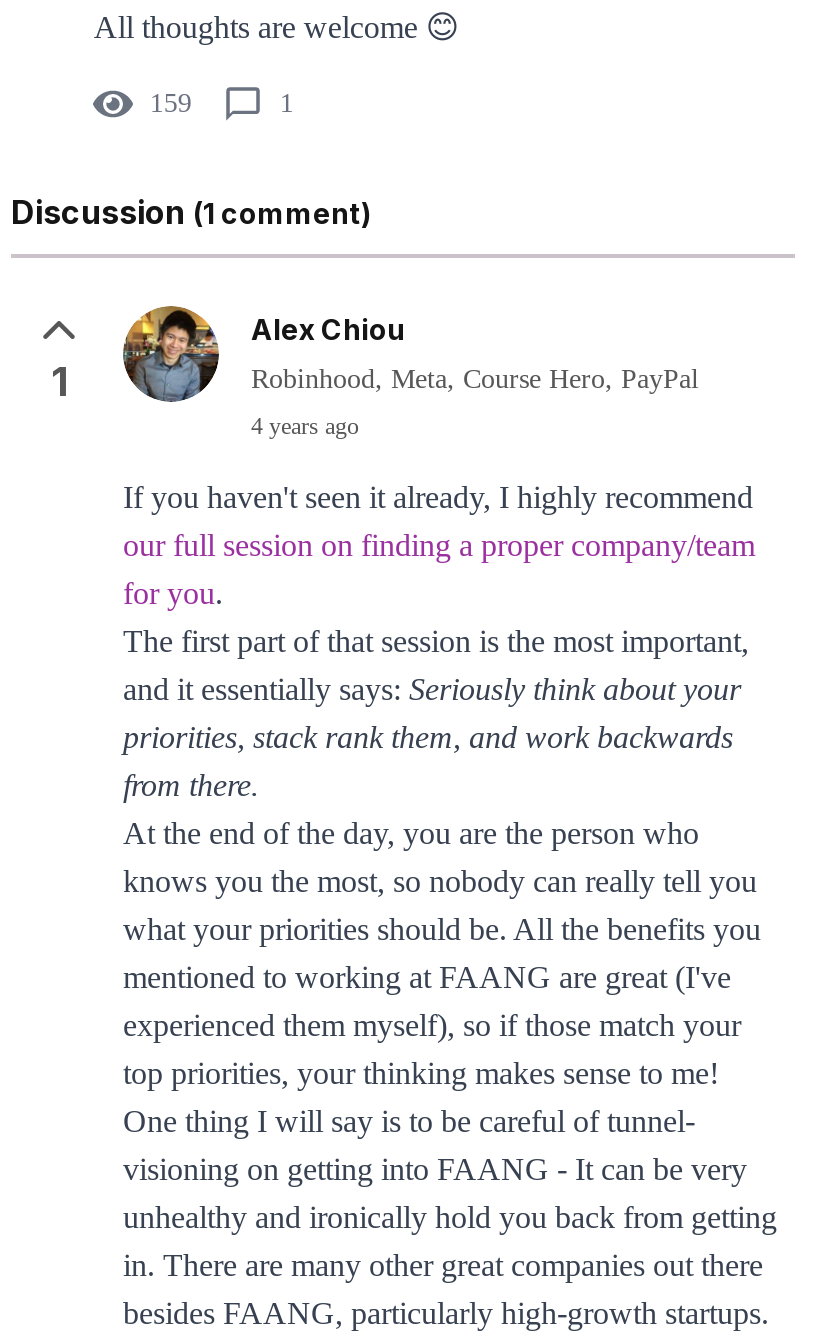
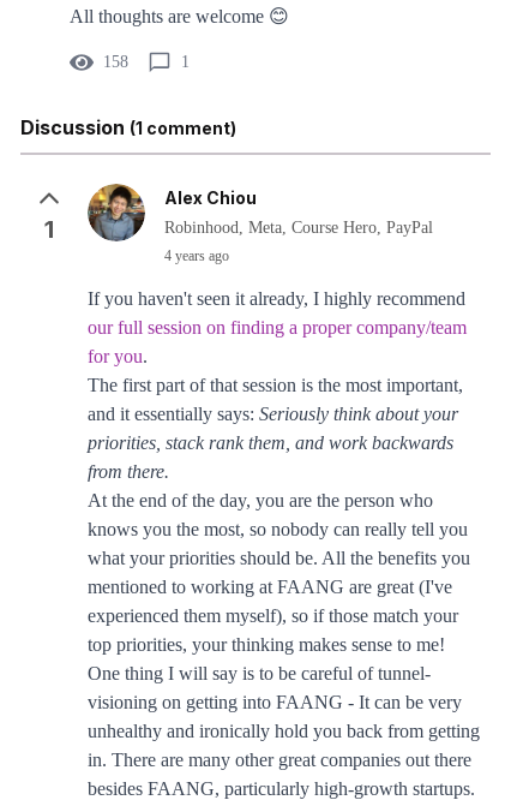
- 159
+ 158
